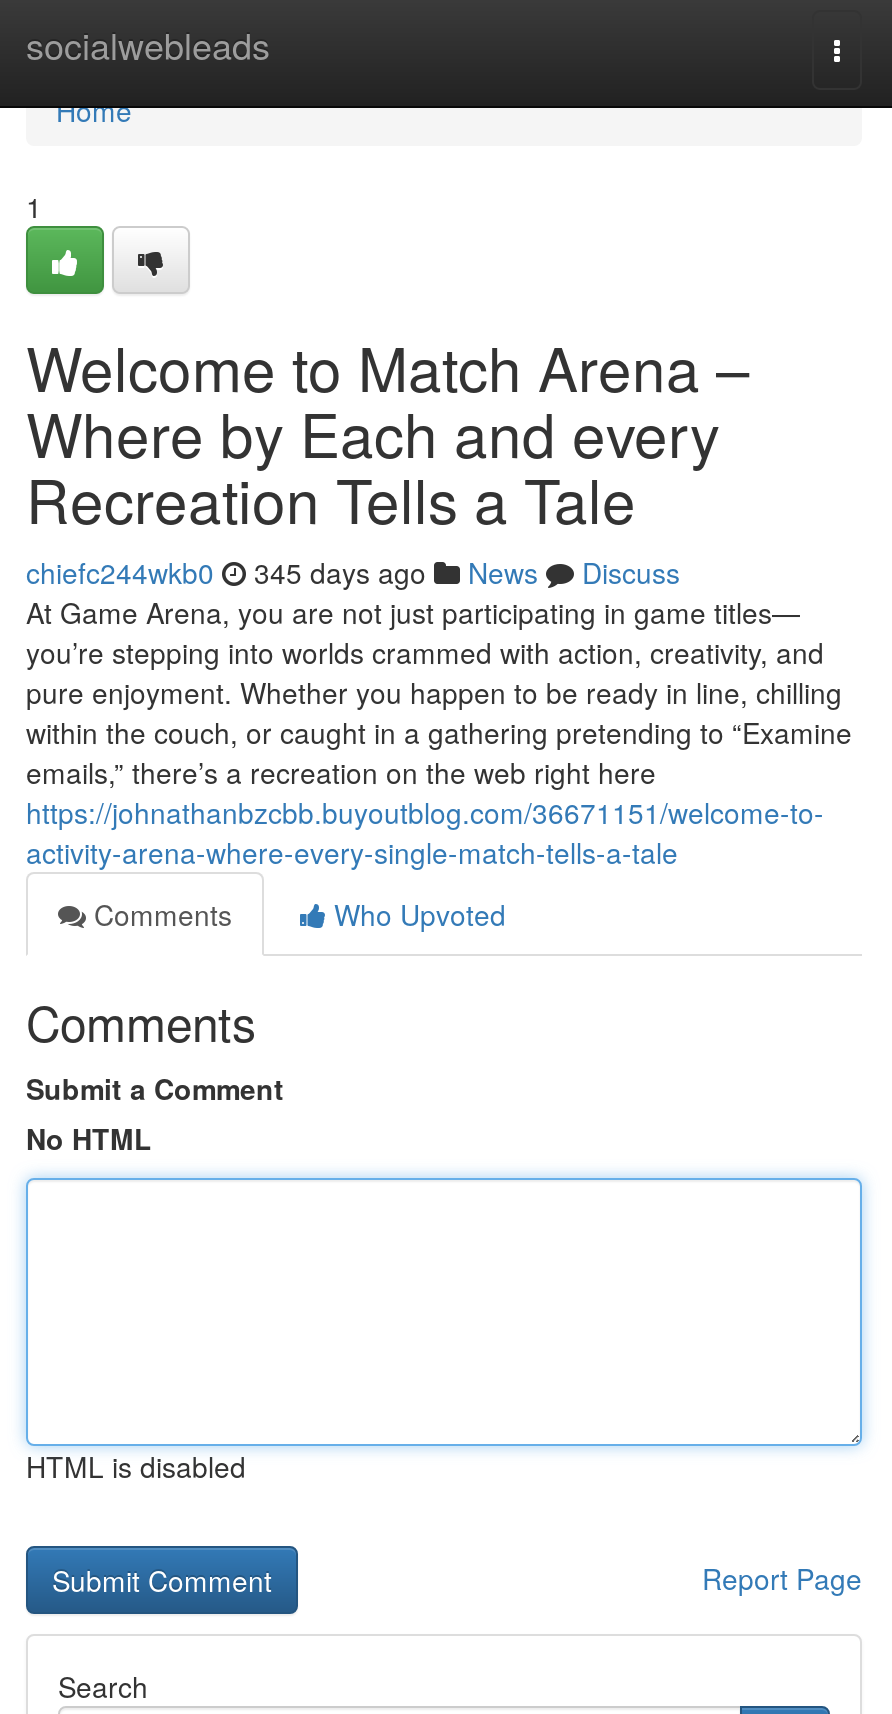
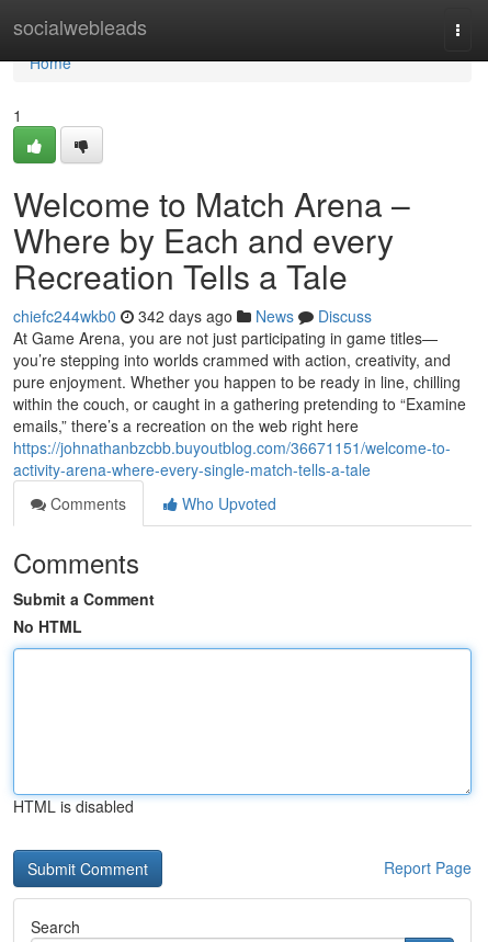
- chiefc244wkb0 345 days ago News Discuss
+ chiefc244wkb0 342 days ago News Discuss
